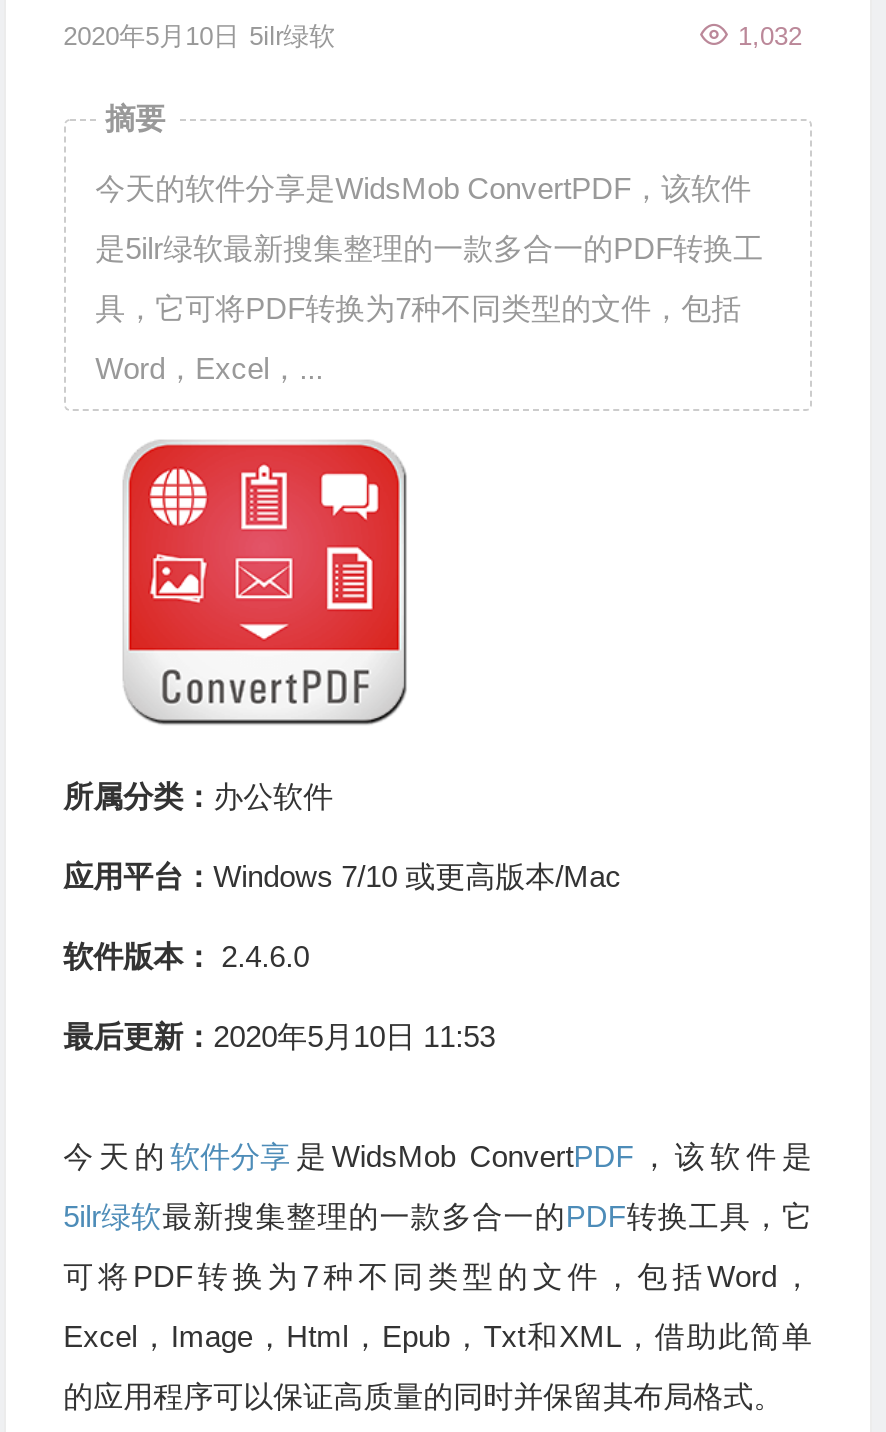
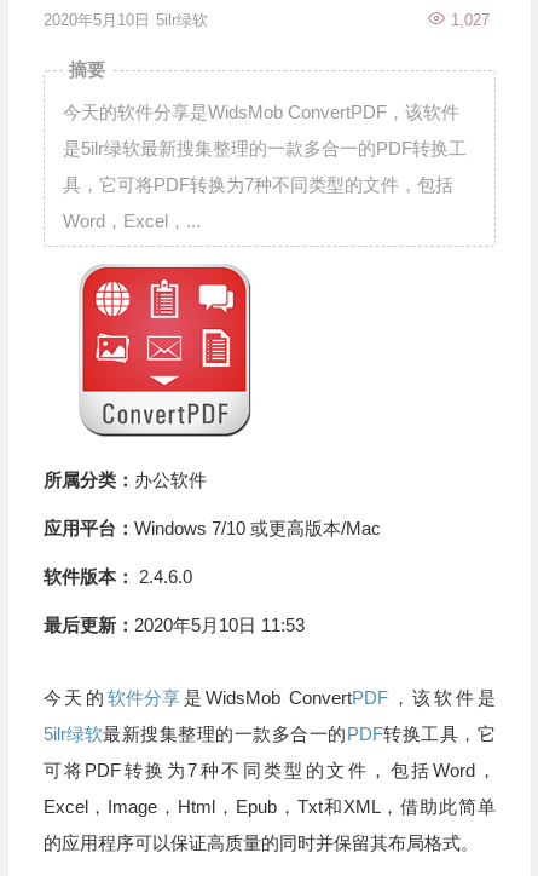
- 1,032
+ 1,027
